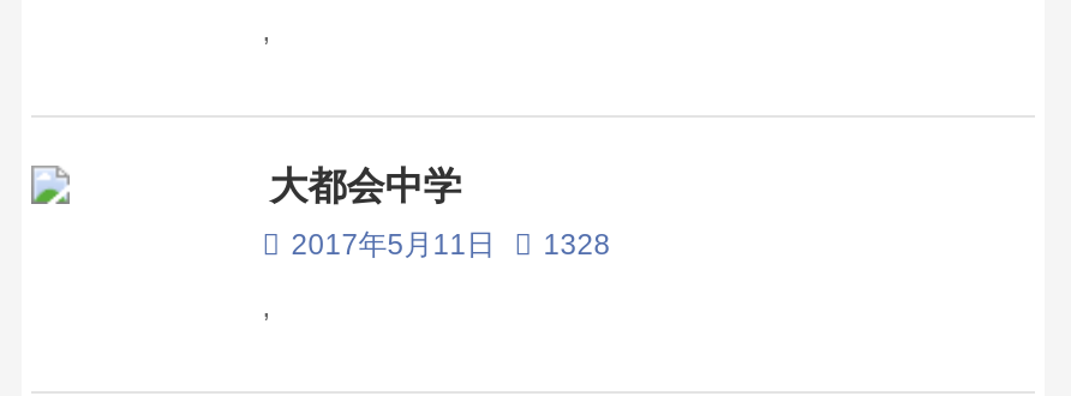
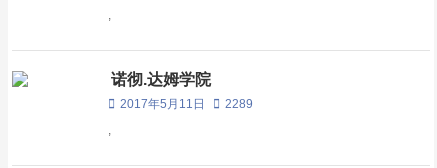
- 大都会中学
+ 诺彻.达姆学院

- 2017年5月11日 1328
+ 2017年5月11日 2289
